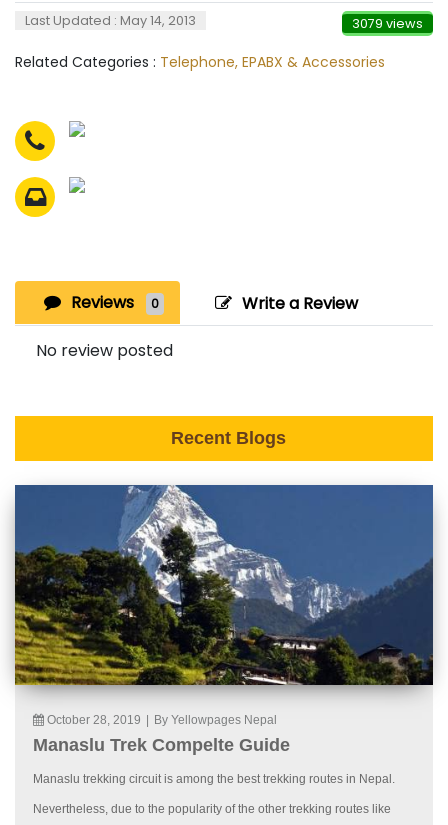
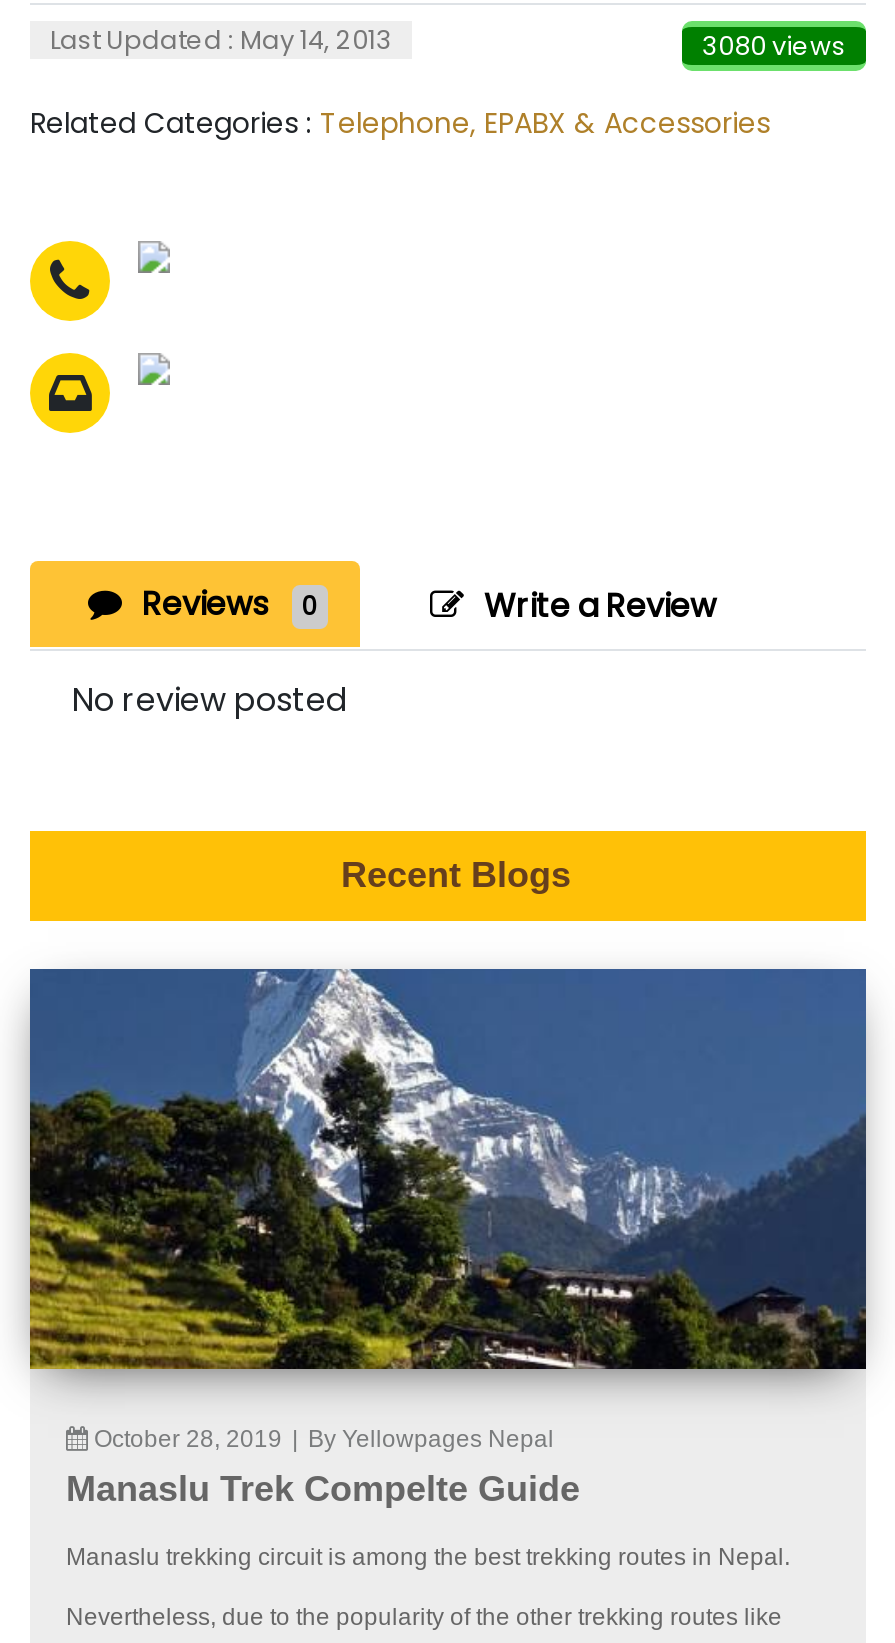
- 3079 views
+ 3080 views
